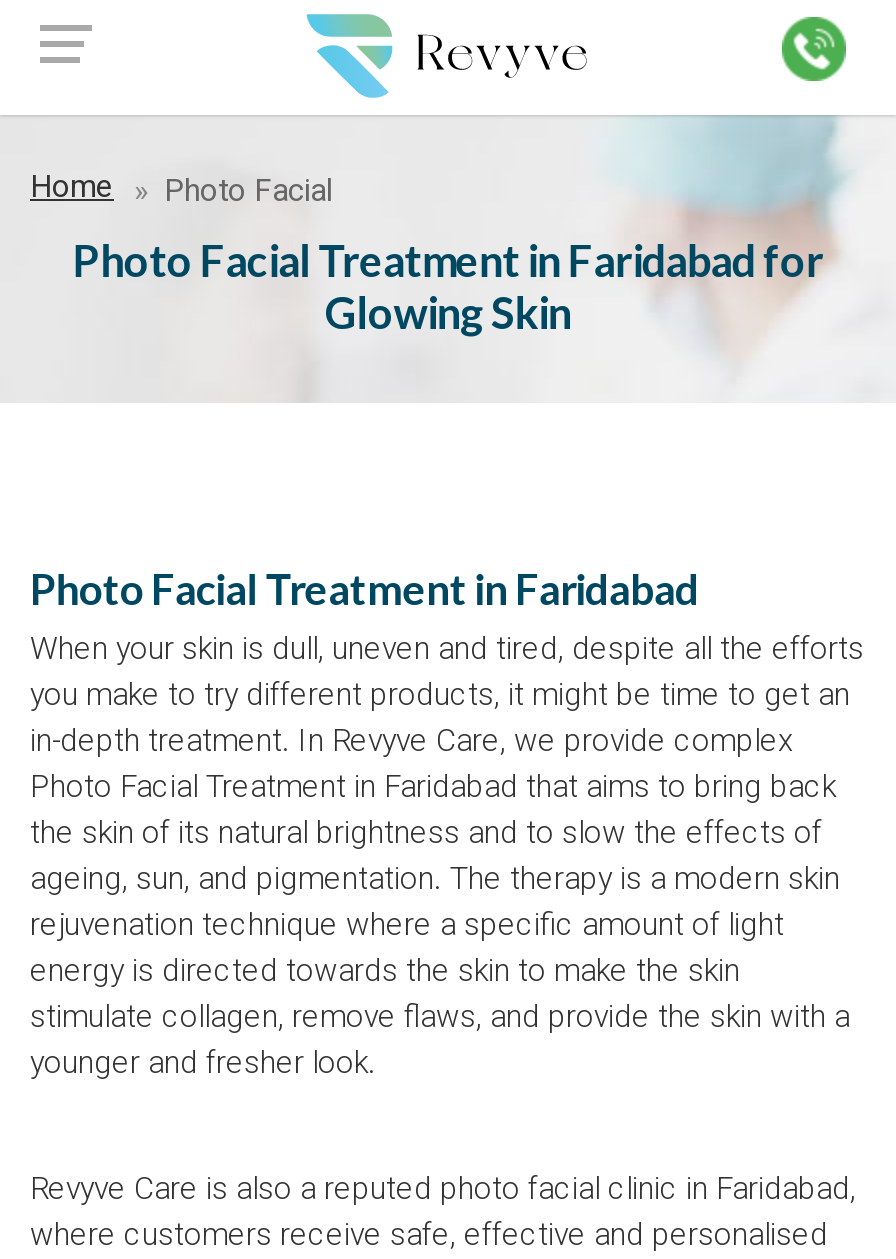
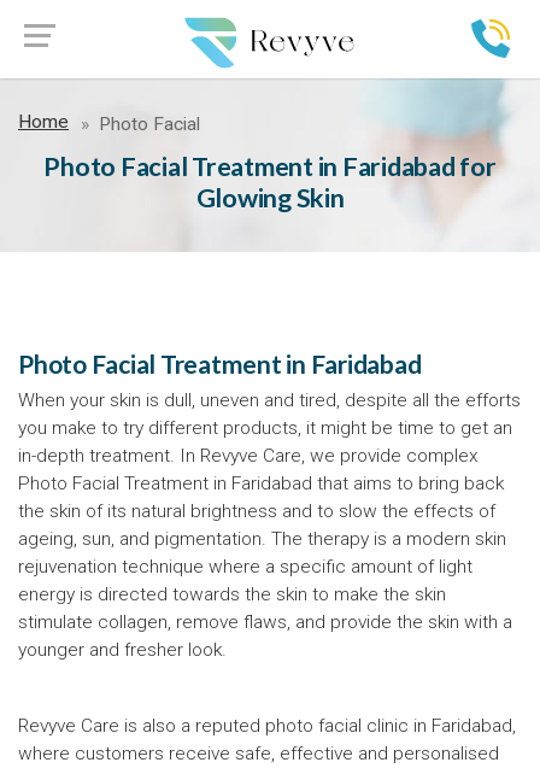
- [image]
+ [image]
